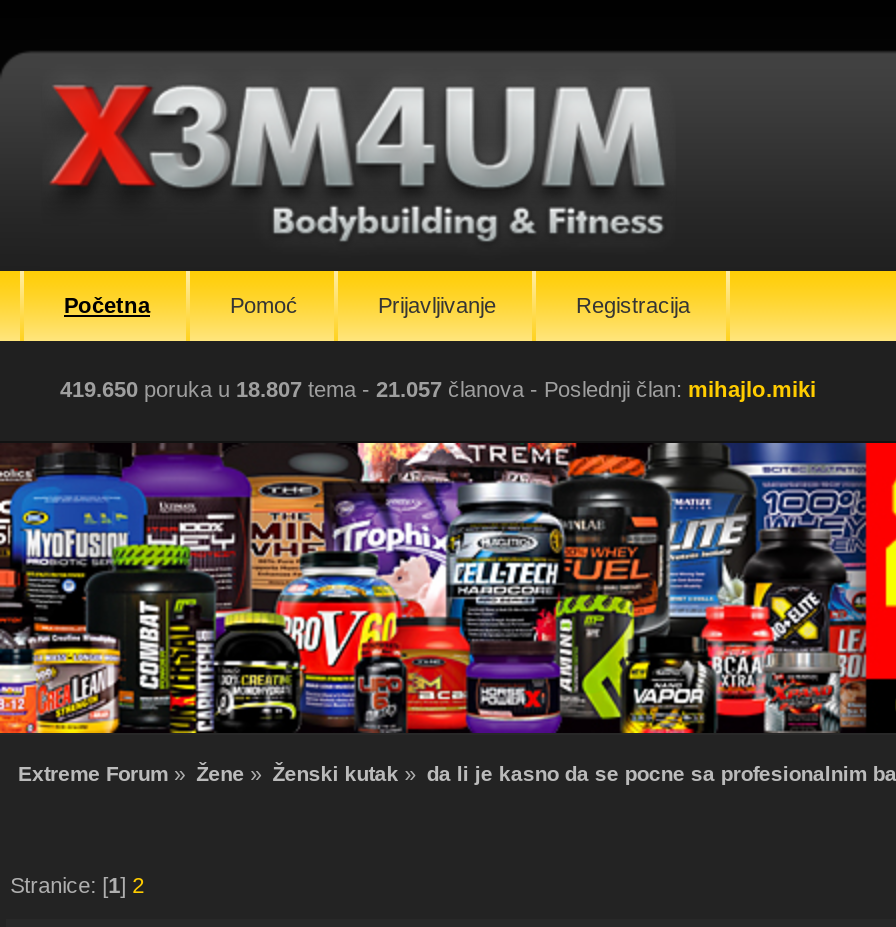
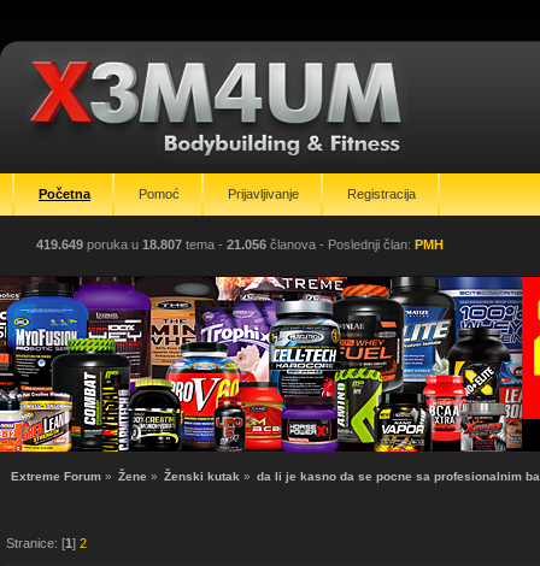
- 419.650 poruka u 18.807 tema - 21.057 članova - Poslednji član: mihajlo.miki
+ 419.649 poruka u 18.807 tema - 21.056 članova - Poslednji član: PMH
